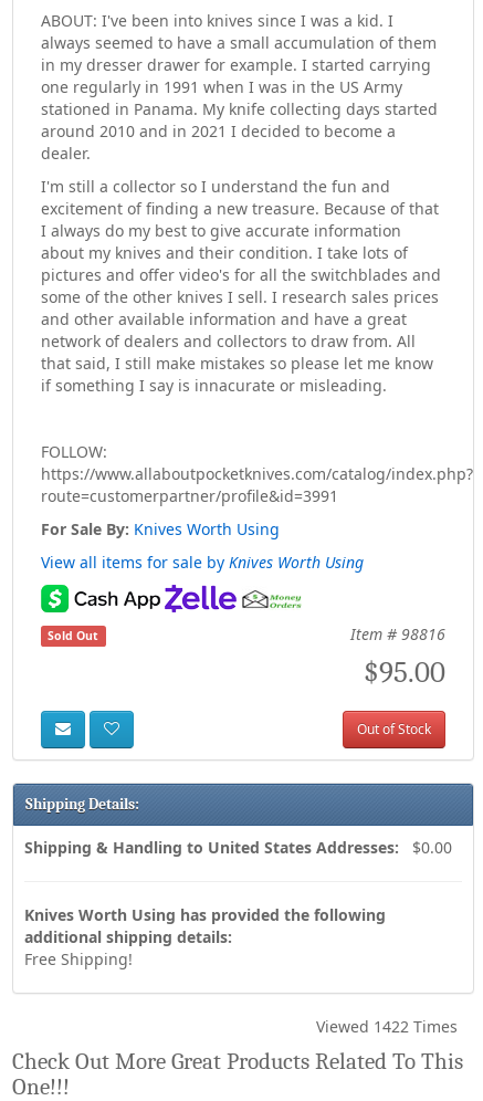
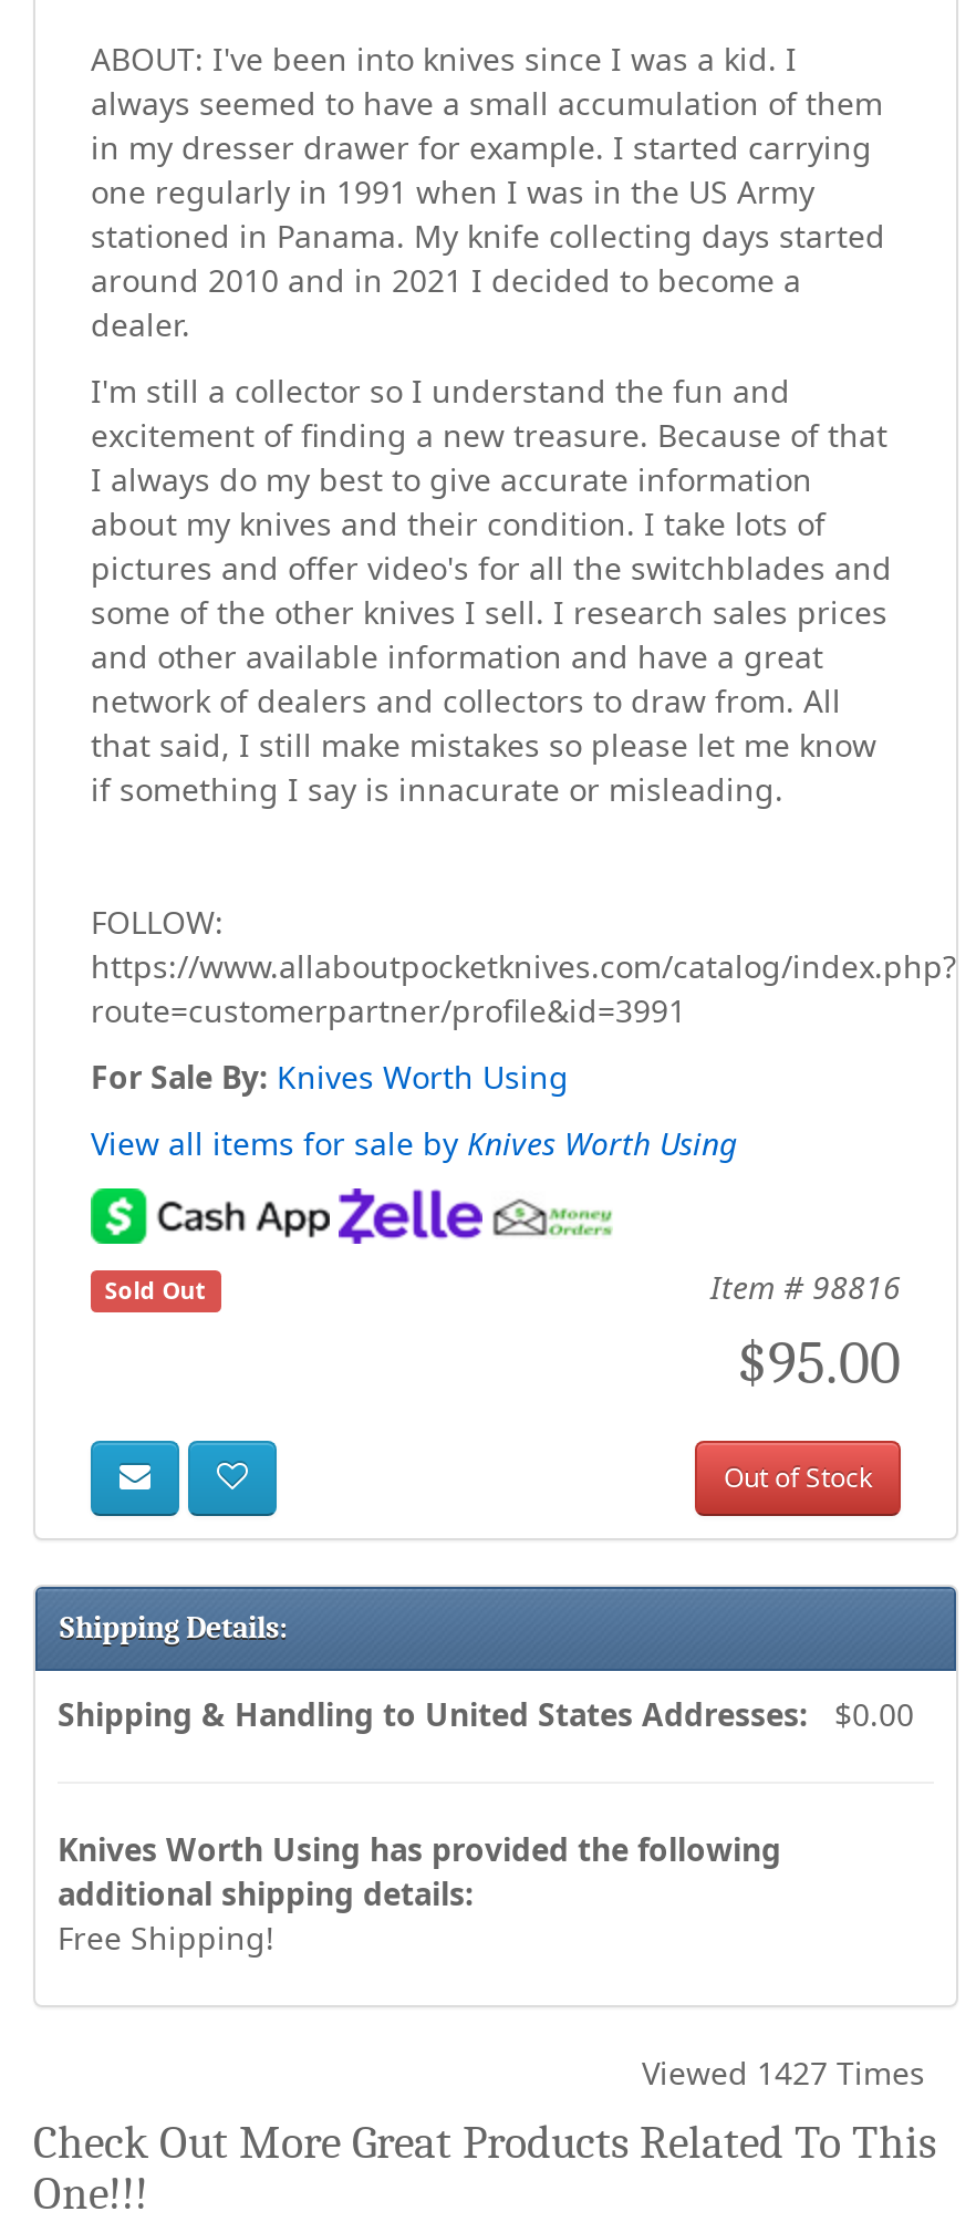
- Viewed 1422 Times
+ Viewed 1427 Times
